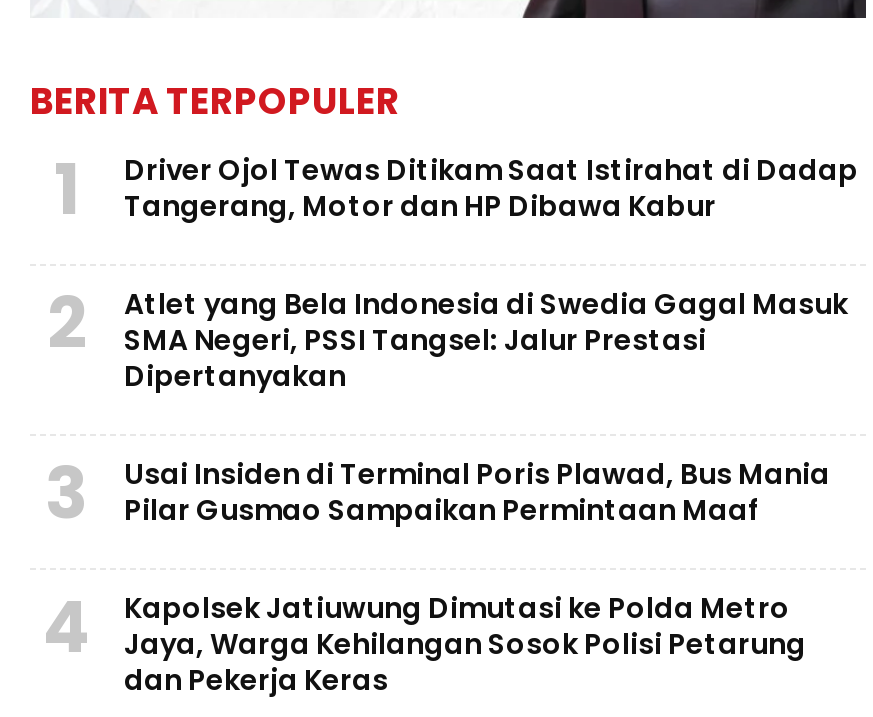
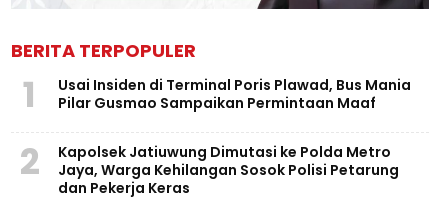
- Driver Ojol Tewas Ditikam Saat Istirahat di Dadap
- Tangerang, Motor dan HP Dibawa Kabur
- 2
- Atlet yang Bela Indonesia di Swedia Gagal Masuk
- SMA Negeri, PSSI Tangsel: Jalur Prestasi
- Dipertanyakan
- 3

- 4 Kapolsek Jatiuwung Dimutasi ke Polda Metro Jaya, Warga Kehilangan Sosok Polisi Petarung
+ 2 Kapolsek Jatiuwung Dimutasi ke Polda Metro Jaya, Warga Kehilangan Sosok Polisi Petarung
